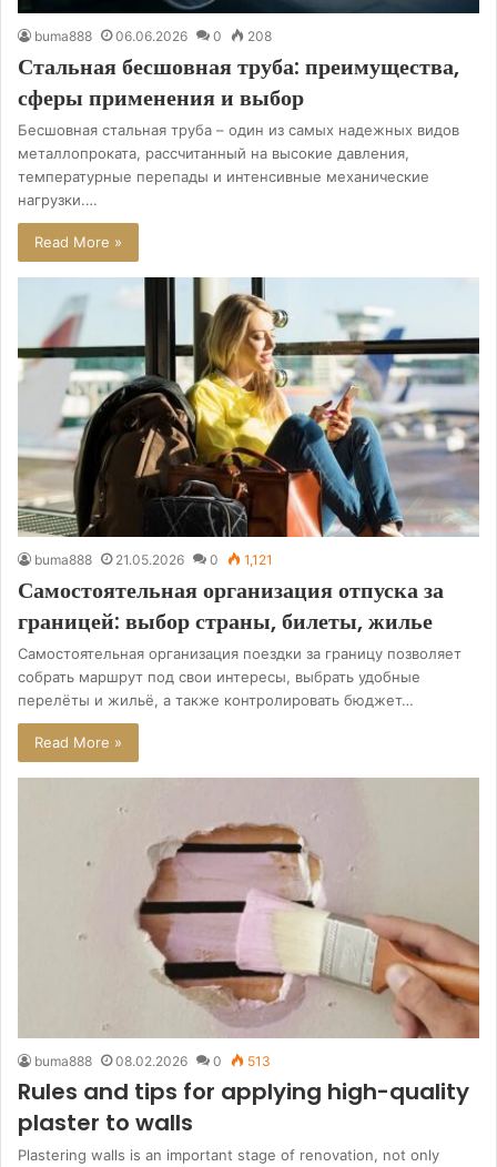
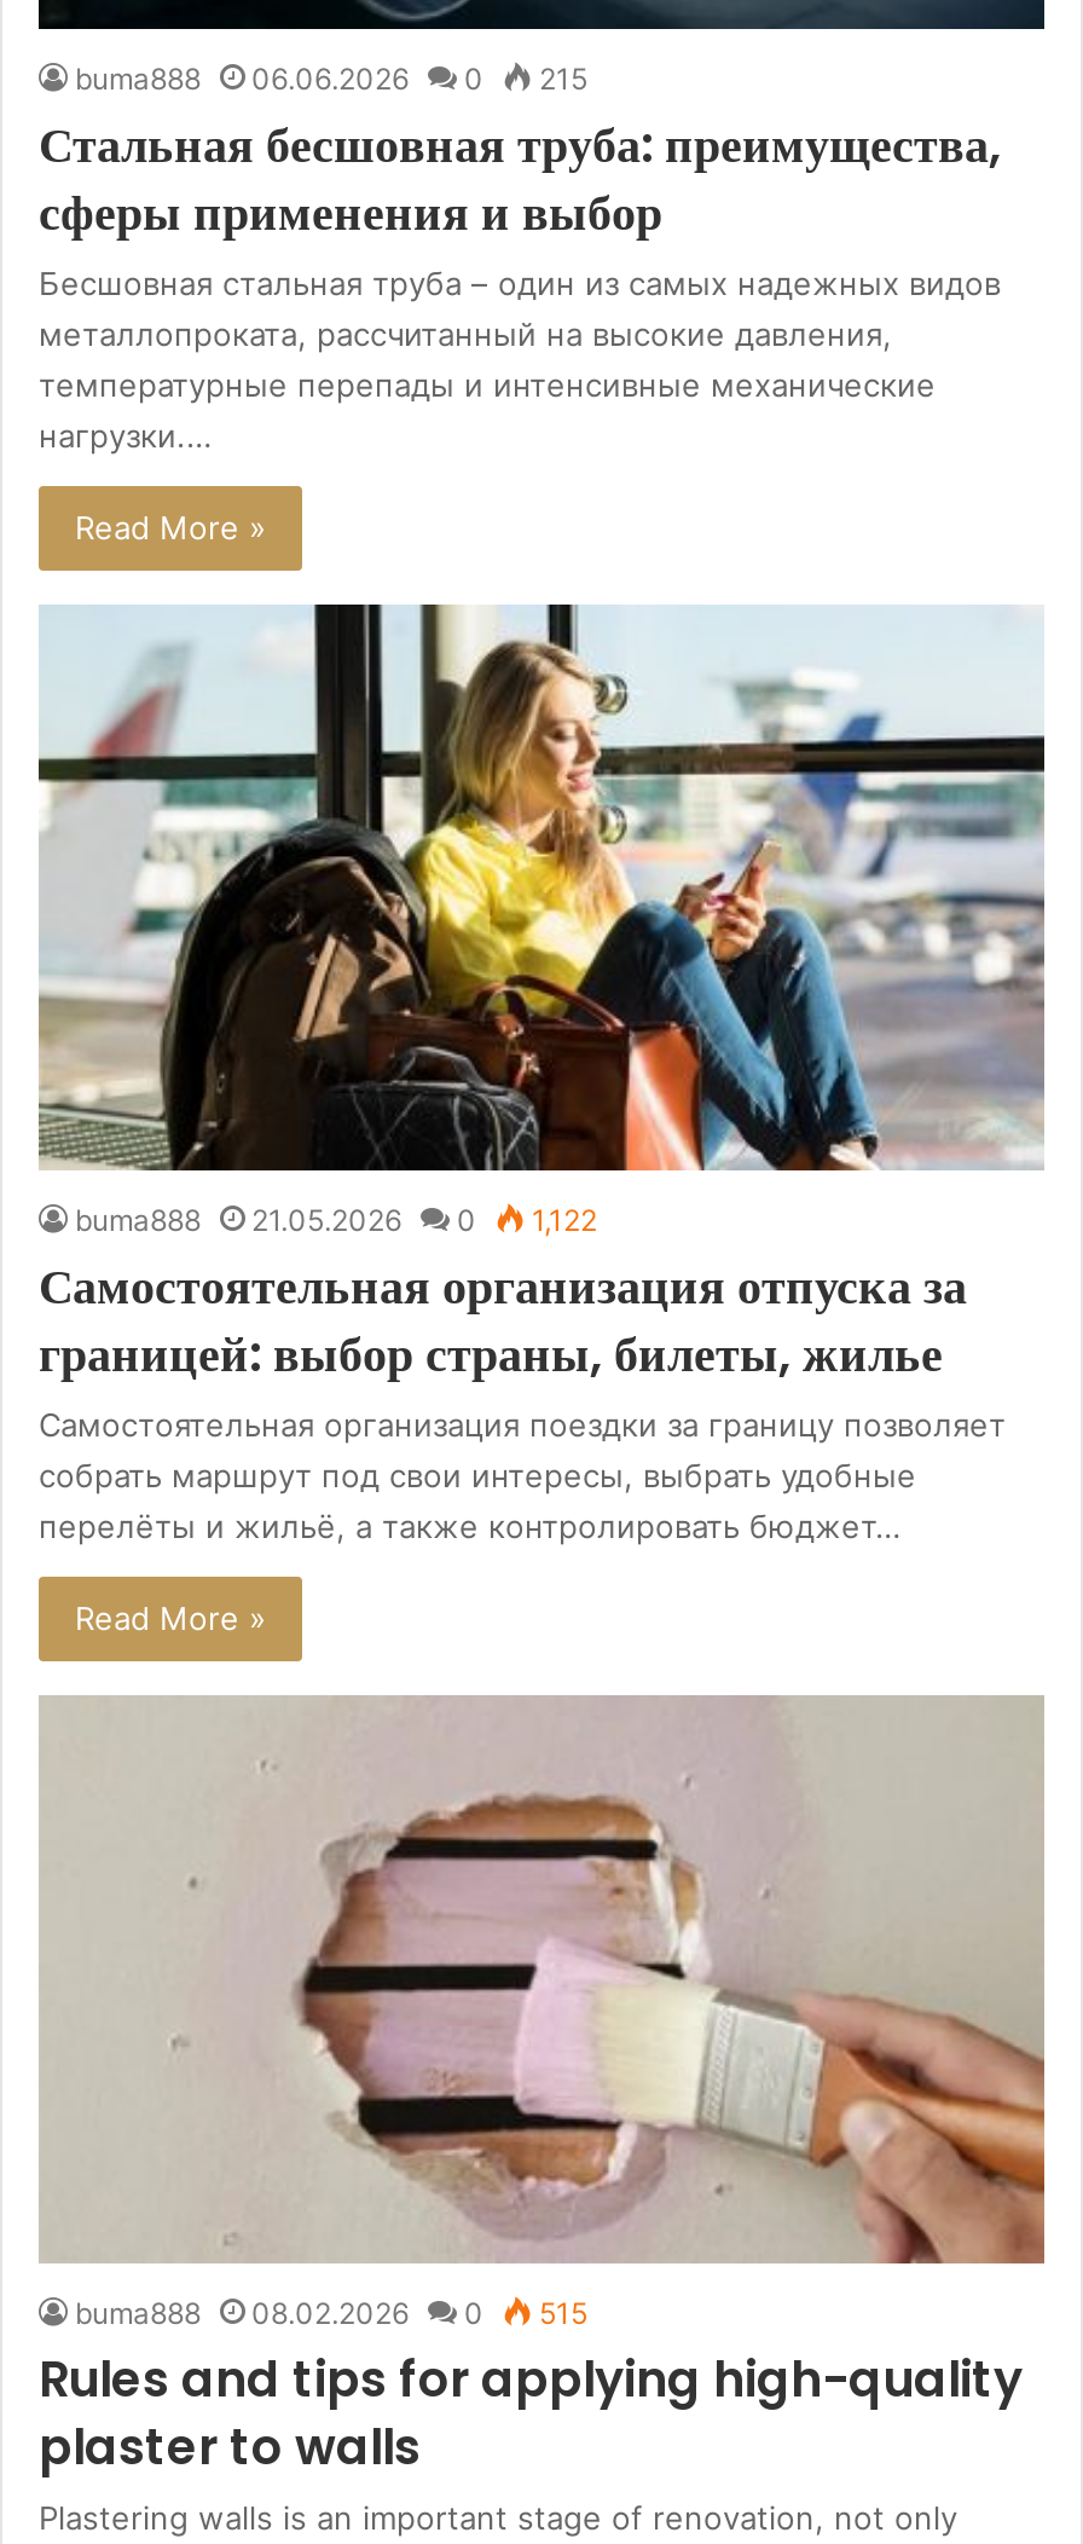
- buma888 06.06.2026 0 208
+ buma888 06.06.2026 0 215

- buma888 21.05.2026 0 1,121
+ buma888 21.05.2026 0 1,122

- buma888 08.02.2026 0 513
+ buma888 08.02.2026 0 515
